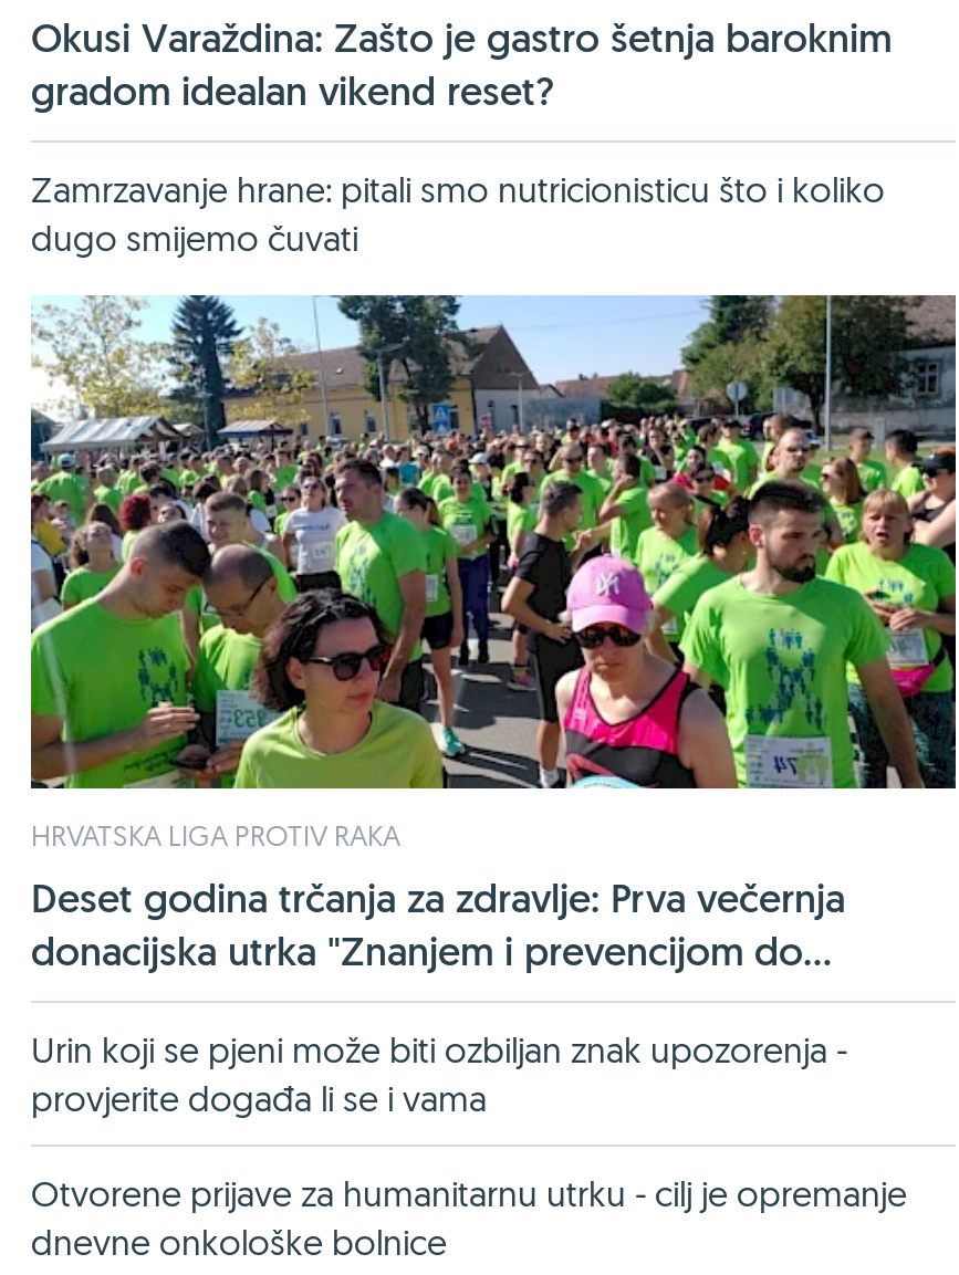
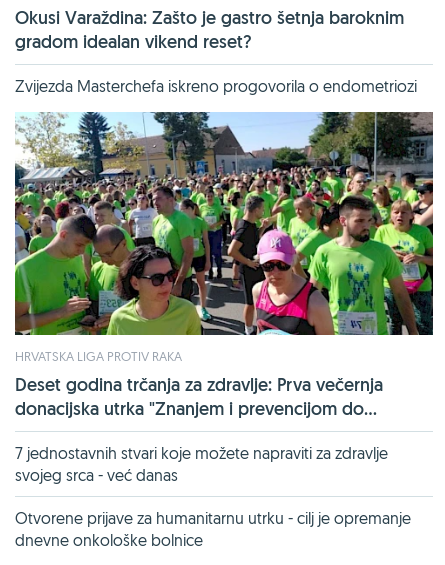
- Zamrzavanje hrane: pitali smo nutricionisticu što i koliko
- dugo smijemo čuvati
+ Zvijezda Masterchefa iskreno progovorila o endometriozi

- Urin koji se pjeni može biti ozbiljan znak upozorenja -
- provjerite događa li se i vama
+ 7 jednostavnih stvari koje možete napraviti za zdravlje
+ svojeg srca - već danas
